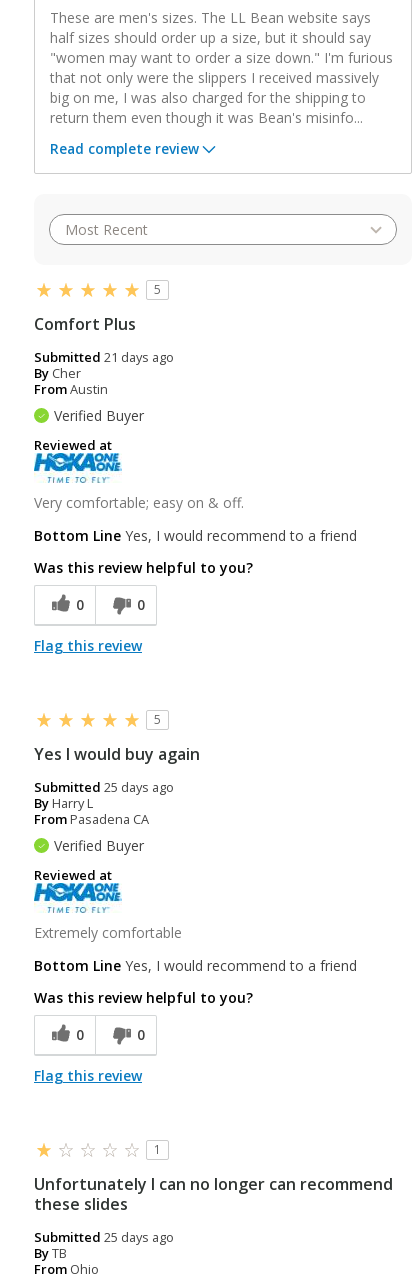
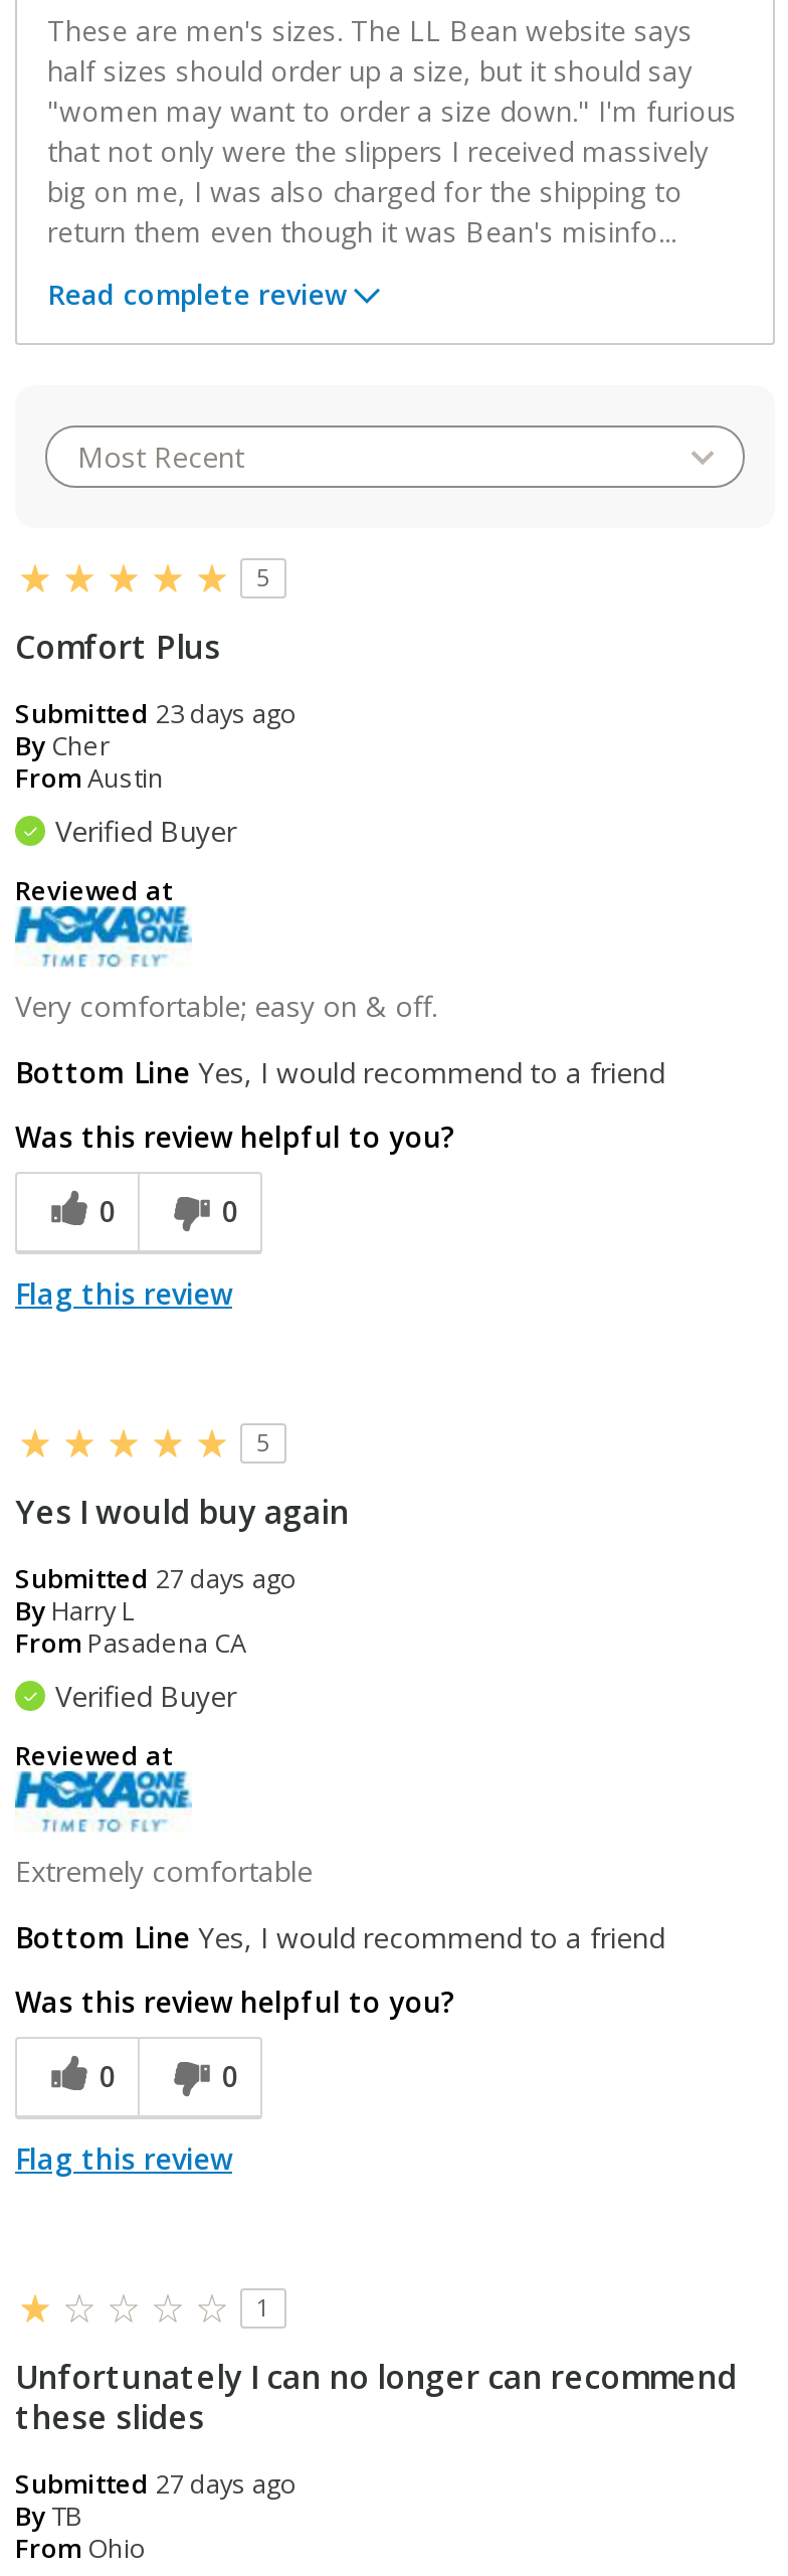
- Submitted 21 days ago
+ Submitted 23 days ago

- Submitted 25 days ago
+ Submitted 27 days ago

- Submitted 25 days ago
+ Submitted 27 days ago
